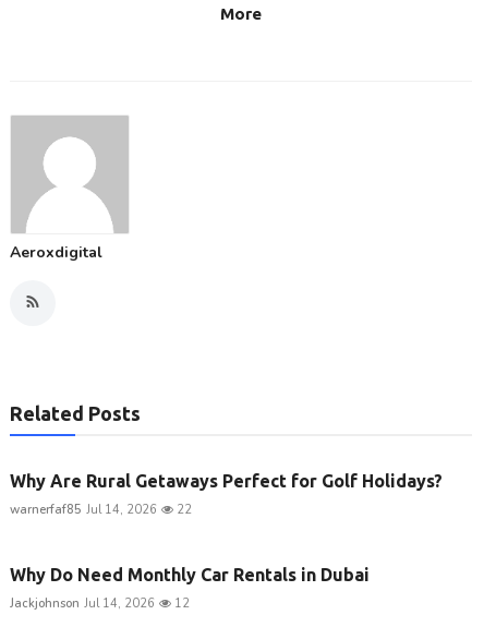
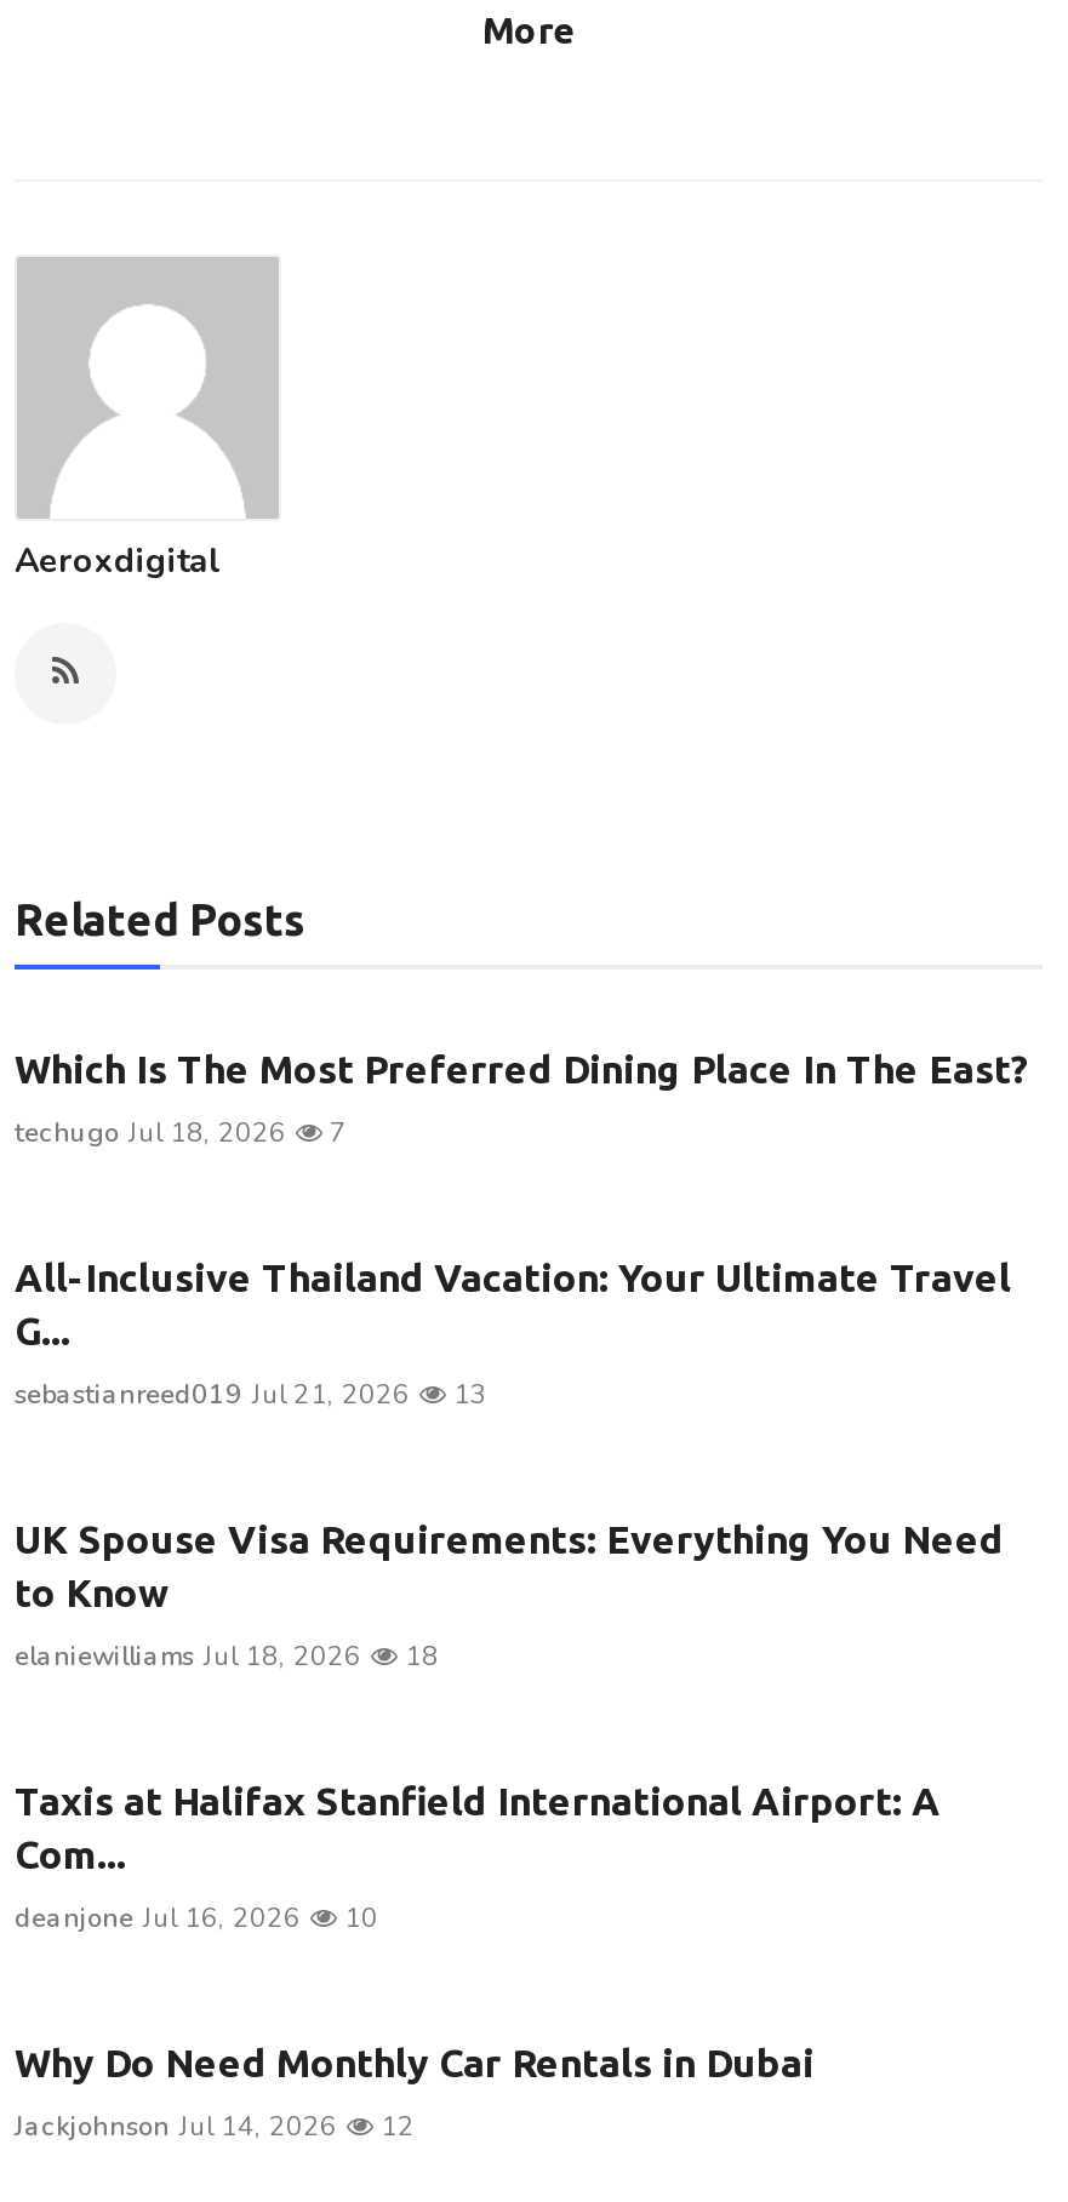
- Why Are Rural Getaways Perfect for Golf Holidays?
- warnerfaf85 Jul 14, 2026
- 22
+ Which Is The Most Preferred Dining Place In The East?
+ techugo Jul 18, 2026
+ 7
+ All-Inclusive Thailand Vacation: Your Ultimate Travel
+ G...
+ sebastianreed019 Jul 21, 2026
+ 13
+ UK Spouse Visa Requirements: Everything You Need
+ to Know
+ elaniewilliams Jul 18, 2026
+ 18
+ Taxis at Halifax Stanfield International Airport: A
+ Com...
+ deanjone Jul 16, 2026
+ 10
